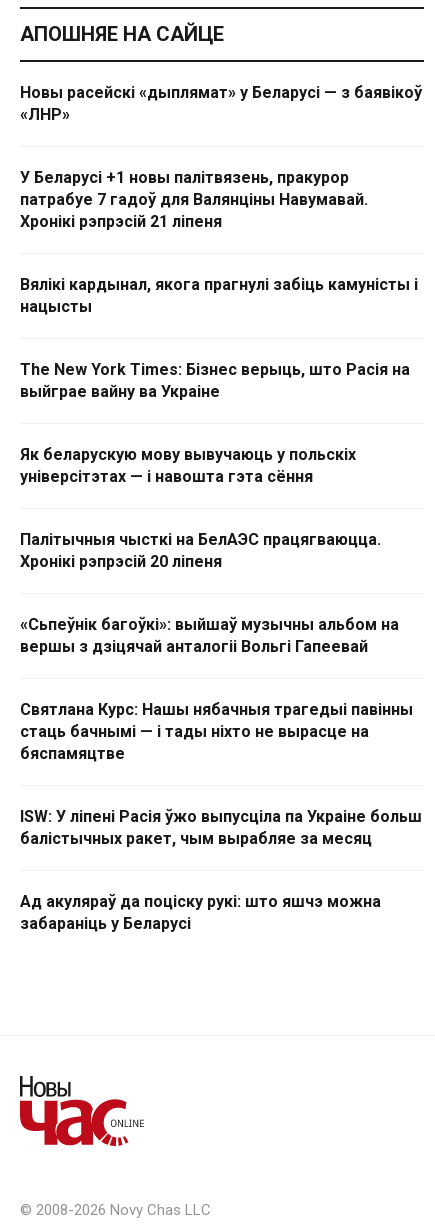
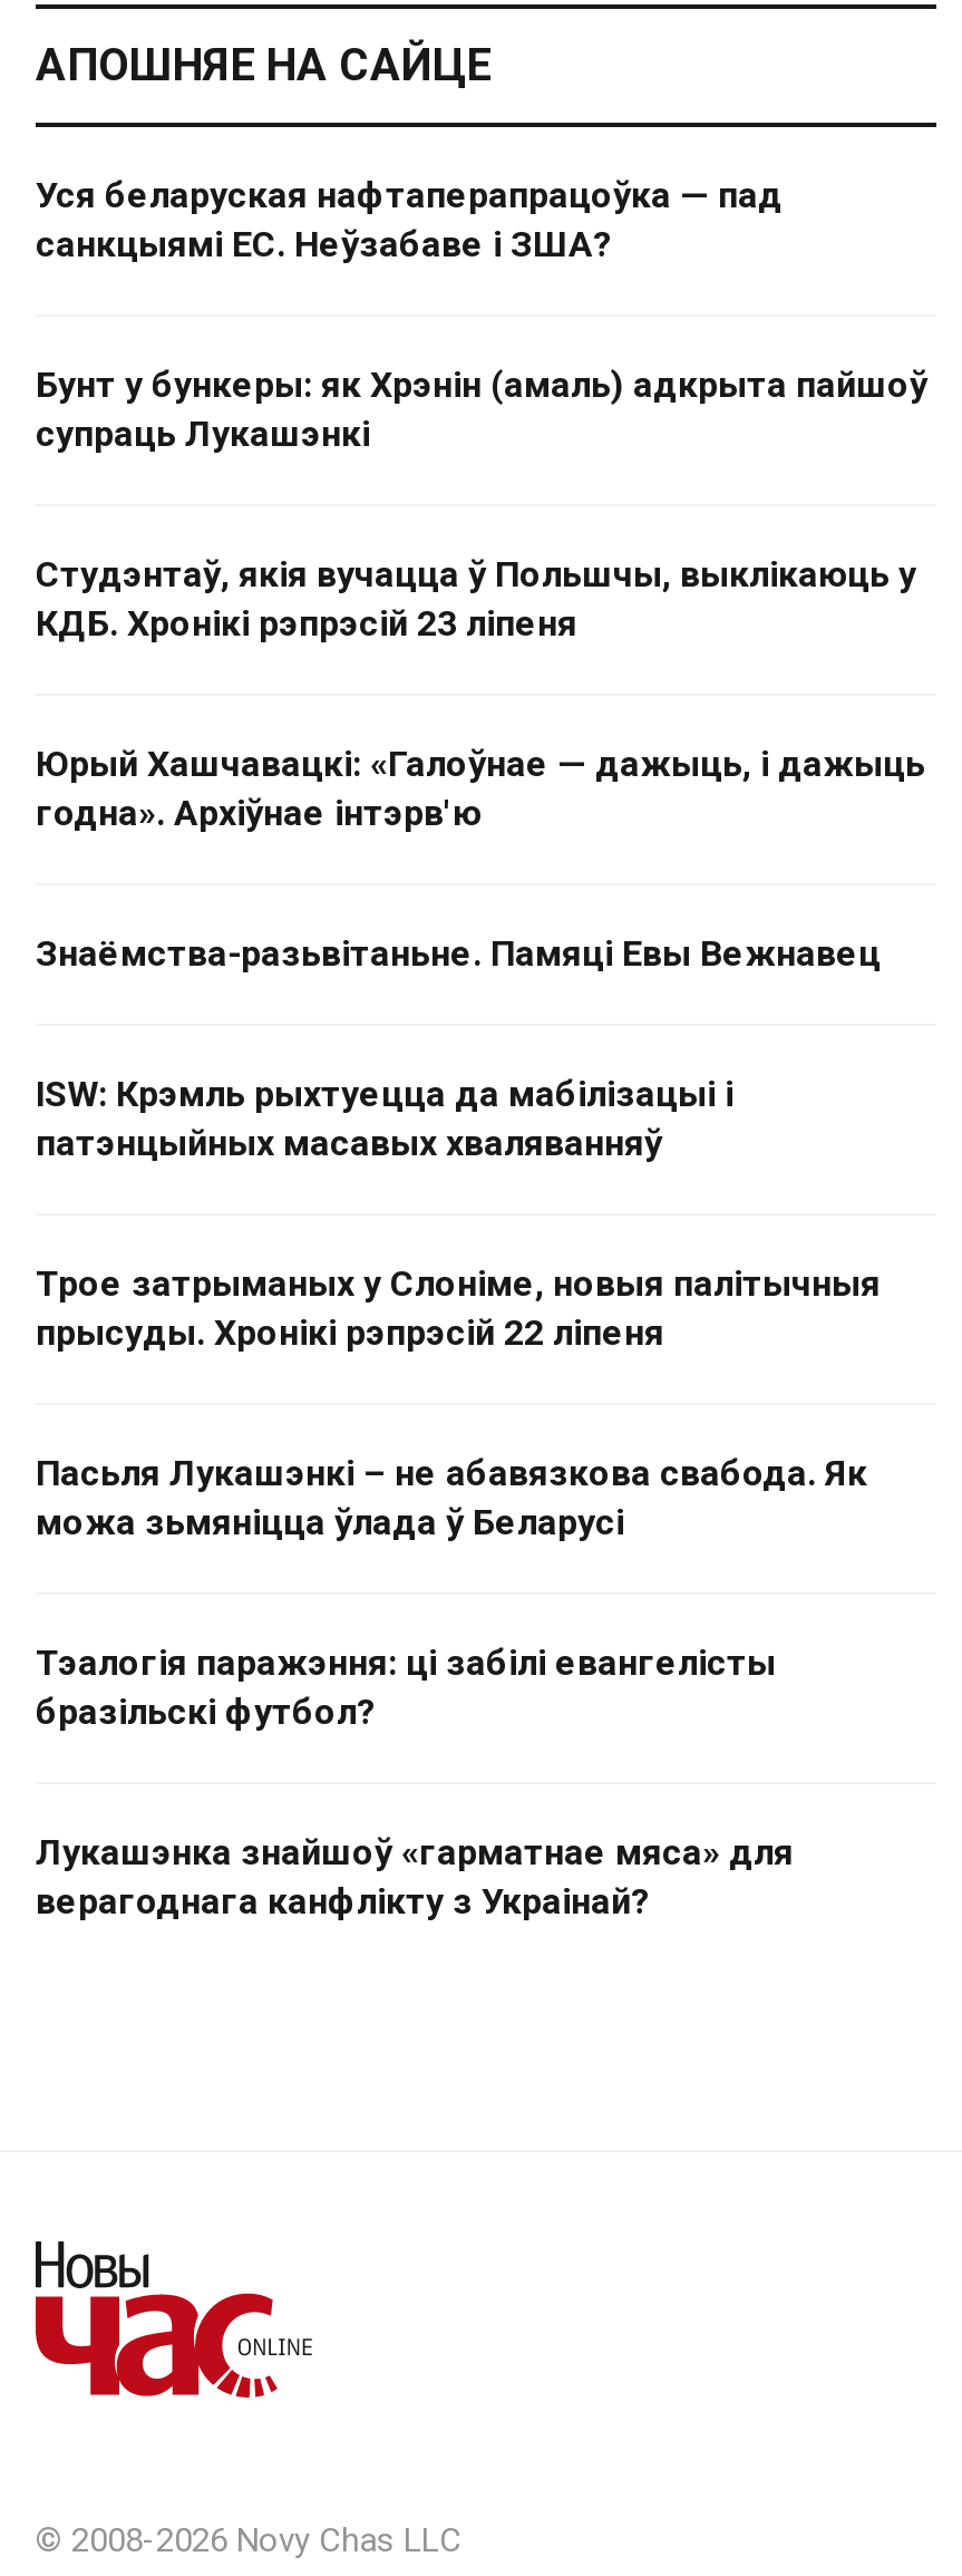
- Новы расейскі «дыплямат» у Беларусі — з баявікоў
- «ЛНР»
+ Уся беларуская нафтаперапрацоўка — пад
+ санкцыямі ЕС. Неўзабаве і ЗША?

- У Беларусі +1 новы палітвязень, пракурор
- патрабуе 7 гадоў для Валянціны Навумавай.
- Хронікі рэпрэсій 21 ліпеня
+ Бунт у бункеры: як Хрэнін (амаль) адкрыта пайшоў
+ супраць Лукашэнкі

- Вялікі кардынал, якога прагнулі забіць камуністы і
- нацысты
+ Студэнтаў, якія вучацца ў Польшчы, выклікаюць у
+ КДБ. Хронікі рэпрэсій 23 ліпеня

- The New York Times: Бізнес верыць, што Расія на
- выйграе вайну ва Украіне
+ Юрый Хашчавацкі: «Галоўнае — дажыць, і дажыць
+ годна». Архіўнае інтэрв'ю

- Як беларускую мову вывучаюць у польскіх
- універсітэтах — і навошта гэта сёння
+ Знаёмства-разьвітаньне. Памяці Евы Вежнавец

- Палітычныя чысткі на БелАЭС працягваюцца.
- Хронікі рэпрэсій 20 ліпеня
+ ISW: Крэмль рыхтуецца да мабілізацыі і
+ патэнцыйных масавых хваляванняў

- «Сьпеўнік багоўкі»: выйшаў музычны альбом на
- вершы з дзіцячай анталогіі Вольгі Гапеевай
+ Трое затрыманых у Слоніме, новыя палітычныя
+ прысуды. Хронікі рэпрэсій 22 ліпеня

- Святлана Курс: Нашы нябачныя трагедыі павінны
- стаць бачнымі — і тады ніхто не вырасце на
- бяспамяцтве
+ Пасьля Лукашэнкі – не абавязкова свабода. Як
+ можа зьмяніцца ўлада ў Беларусі

- ISW: У ліпені Расія ўжо выпусціла па Украіне больш
- балістычных ракет, чым вырабляе за месяц
+ Тэалогія паражэння: ці забілі евангелісты
+ бразільскі футбол?

- Ад акуляраў да поціску рукі: што яшчэ можна
- забараніць у Беларусі
+ Лукашэнка знайшоў «гарматнае мяса» для
+ верагоднага канфлікту з Украінай?
